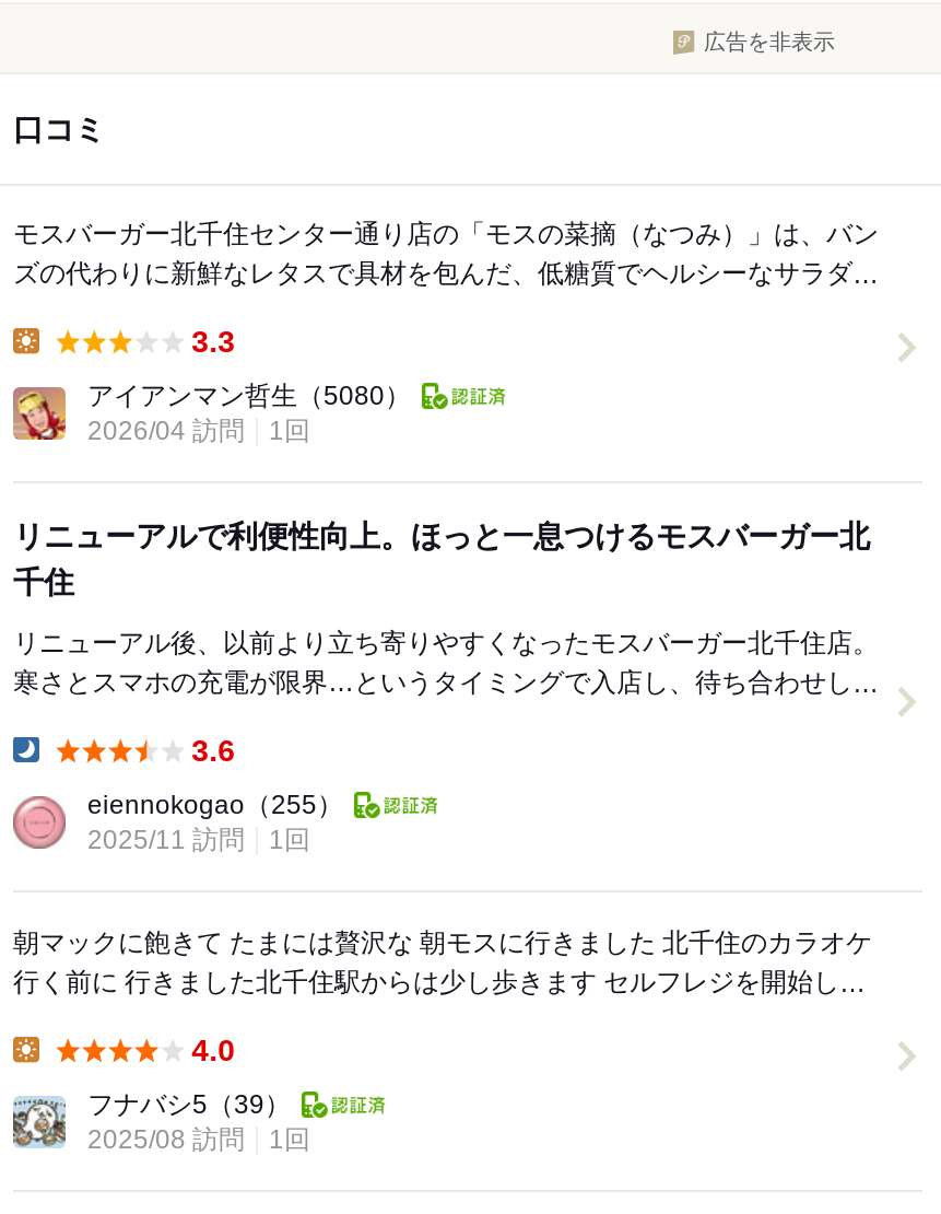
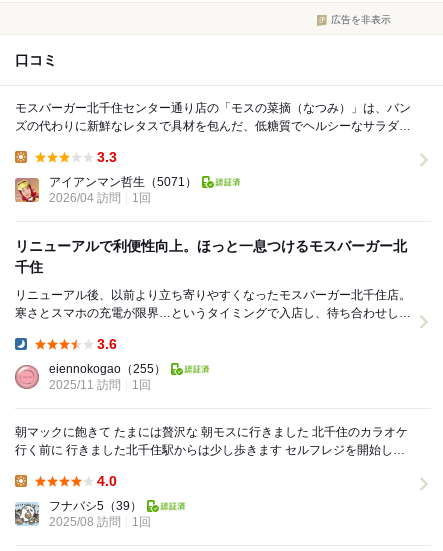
- アイアンマン哲生（5080）
+ アイアンマン哲生（5071）
